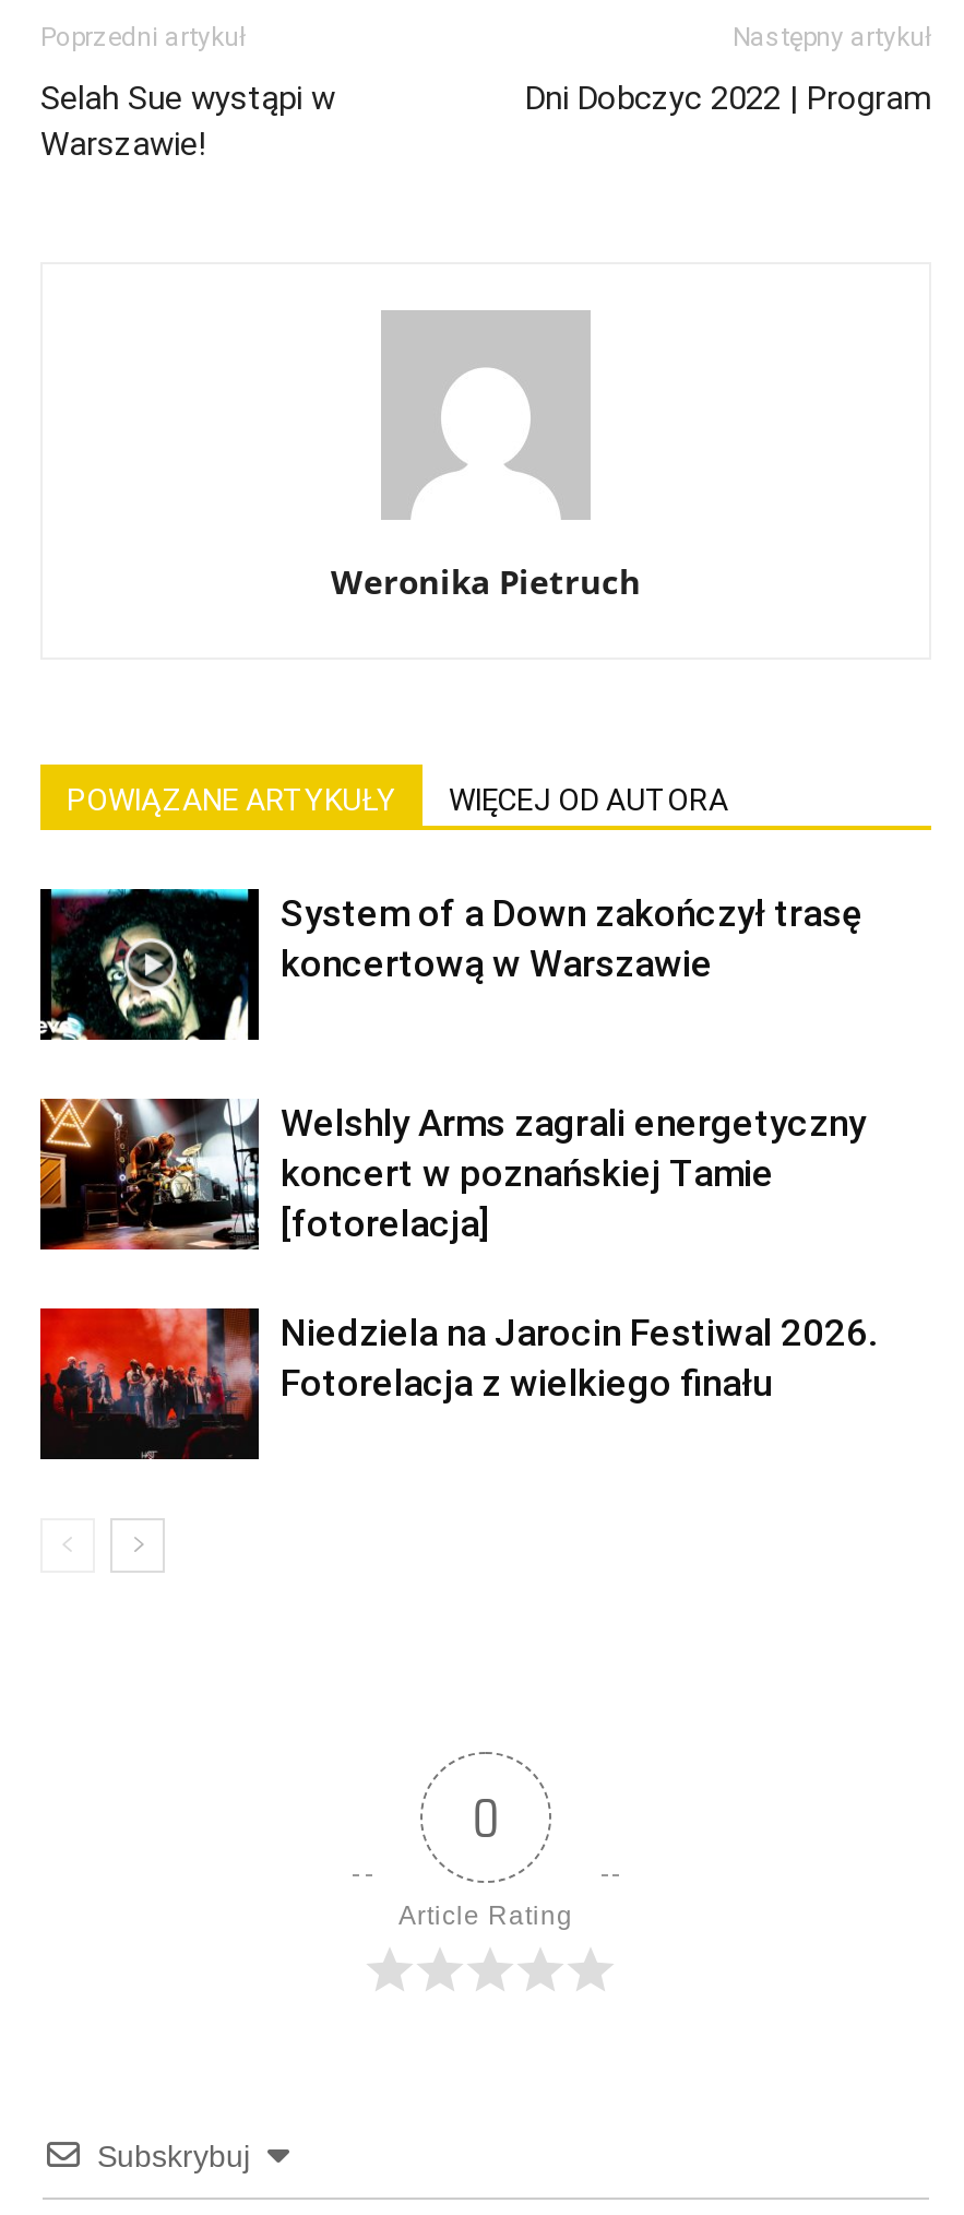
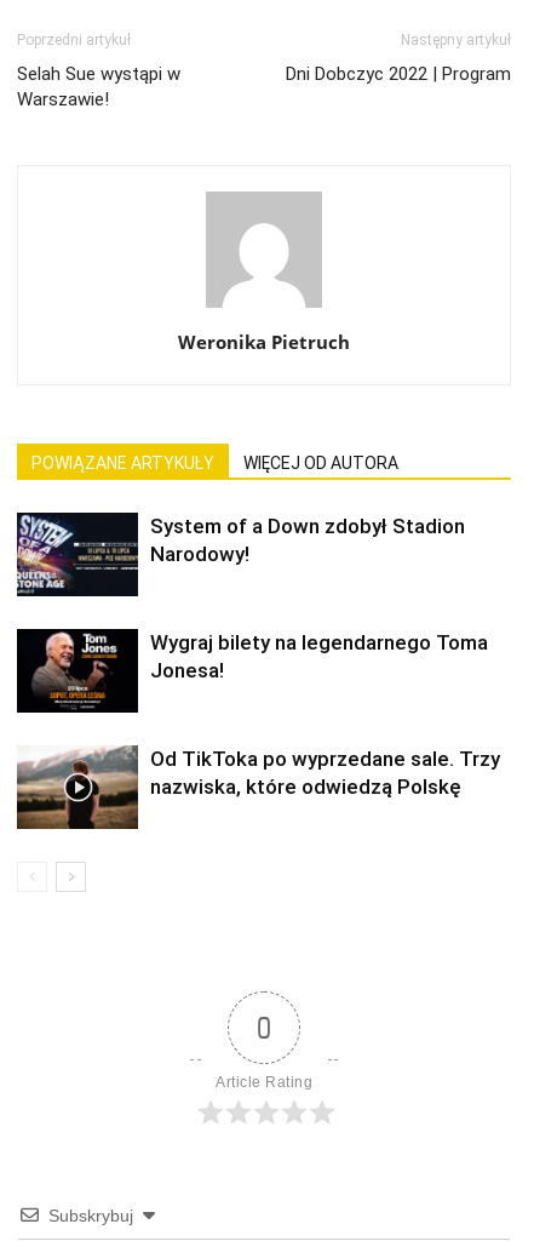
- [image]
- System of a Down zakończył trasę
- koncertową w Warszawie
+ [image]
+ System of a Down zdobył Stadion
+ Narodowy!

- [image]
- Welshly Arms zagrali energetyczny
- koncert w poznańskiej Tamie
- [fotorelacja]
+ [image]
+ Wygraj bilety na legendarnego Toma
+ Jonesa!

- [image]
- Niedziela na Jarocin Festiwal 2026.
- Fotorelacja z wielkiego finału
+ [image]
+ Od TikToka po wyprzedane sale. Trzy
+ nazwiska, które odwiedzą Polskę
